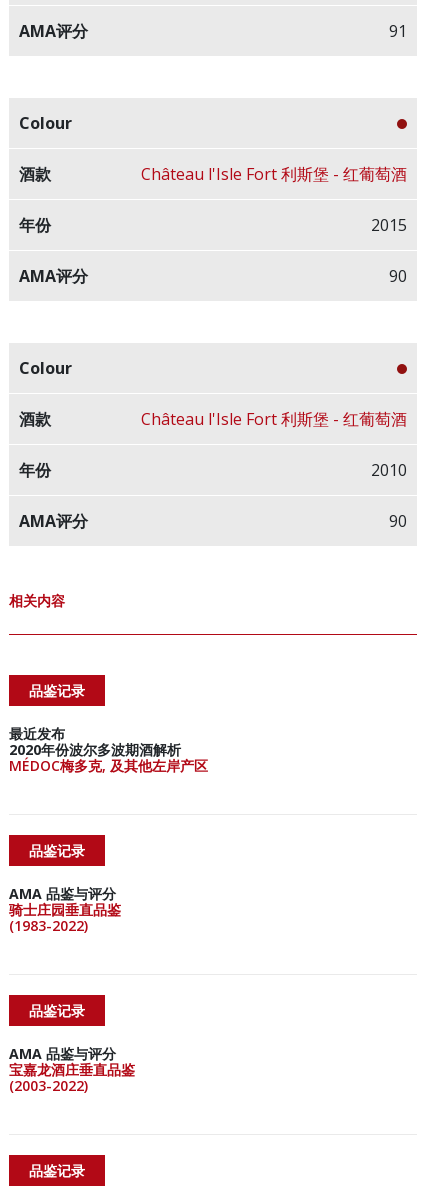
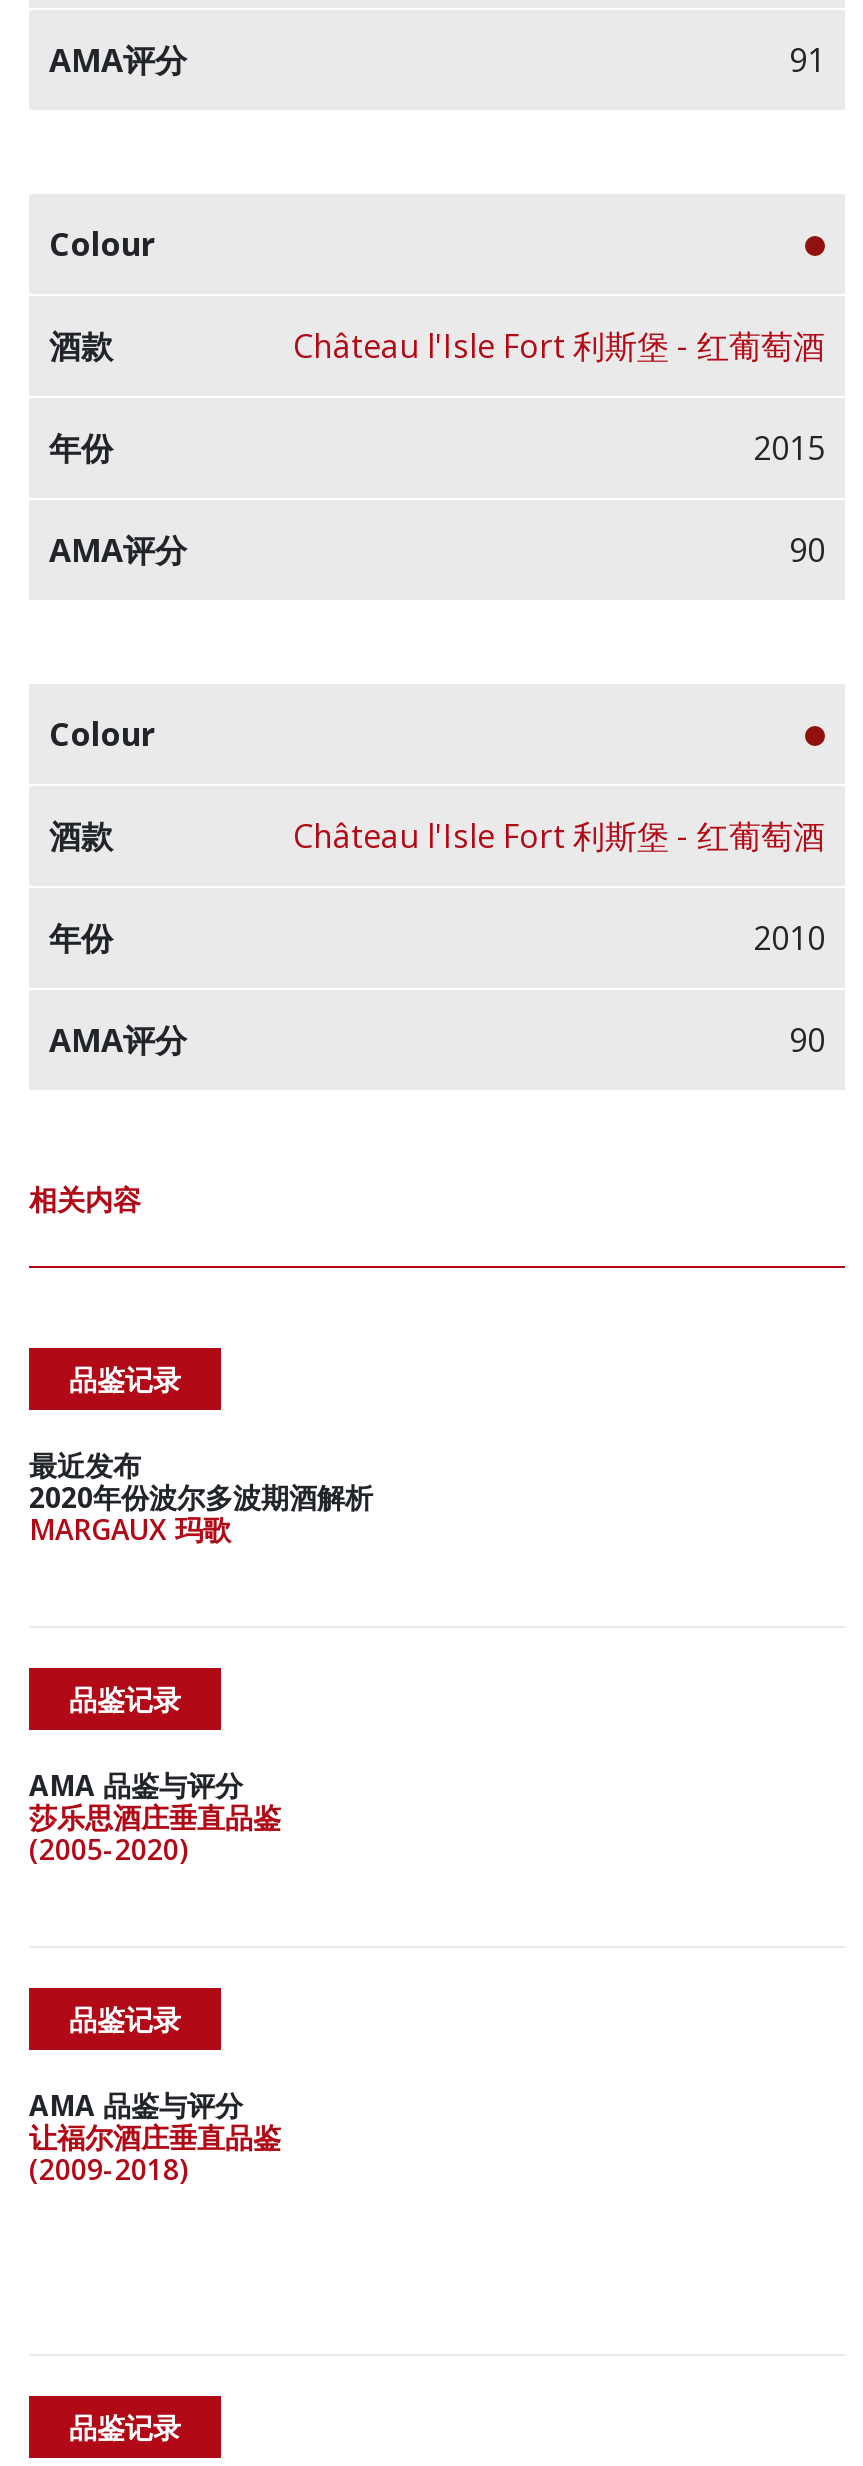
- MÉDOC梅多克, 及其他左岸产区
+ MARGAUX 玛歌

- 骑士庄园垂直品鉴
- (1983-2022)
+ 莎乐思酒庄垂直品鉴
+ (2005-2020)

- 宝嘉龙酒庄垂直品鉴
+ 让福尔酒庄垂直品鉴

- (2003-2022)
+ (2009-2018)
